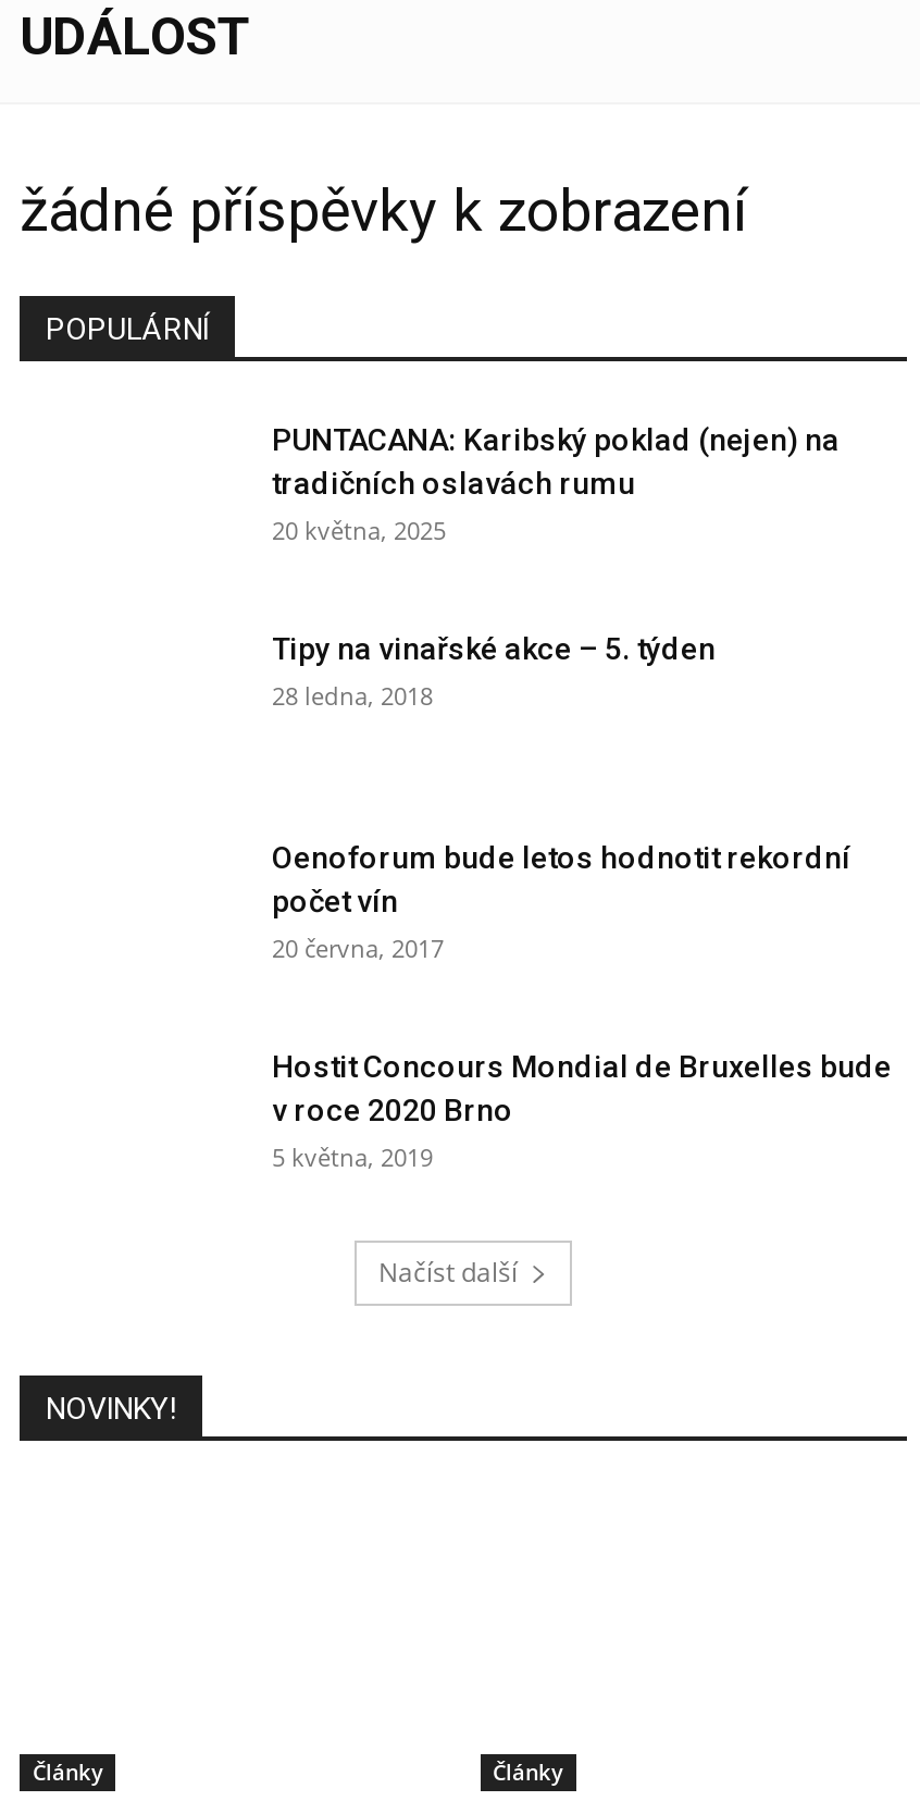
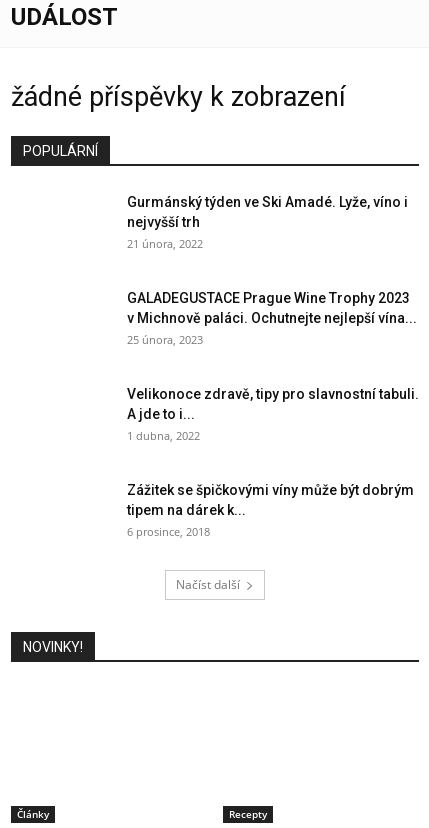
- PUNTACANA: Karibský poklad (nejen) na
- tradičních oslavách rumu
- 20 května, 2025
+ Gurmánský týden ve Ski Amadé. Lyže, víno i
+ nejvyšší trh
+ 21 února, 2022

- Tipy na vinařské akce – 5. týden
- 28 ledna, 2018
+ GALADEGUSTACE Prague Wine Trophy 2023
+ v Michnově paláci. Ochutnejte nejlepší vína...
+ 25 února, 2023

- Oenoforum bude letos hodnotit rekordní
- počet vín
- 20 června, 2017
+ Velikonoce zdravě, tipy pro slavnostní tabuli.
+ A jde to i...
+ 1 dubna, 2022

- Hostit Concours Mondial de Bruxelles bude
- v roce 2020 Brno
- 5 května, 2019
+ Zážitek se špičkovými víny může být dobrým
+ tipem na dárek k...
+ 6 prosince, 2018

- Články
+ Recepty
